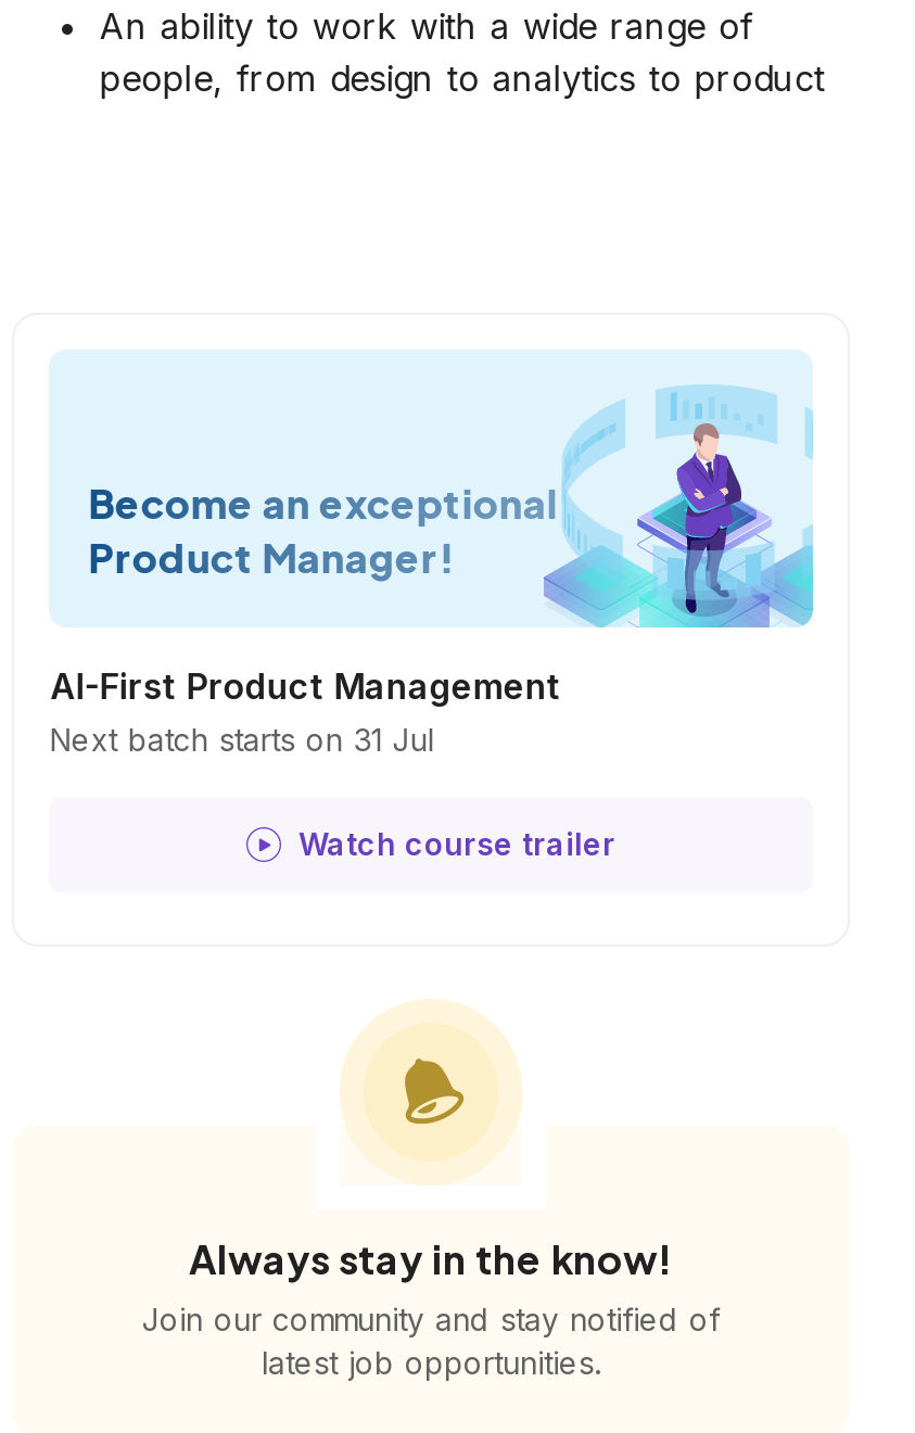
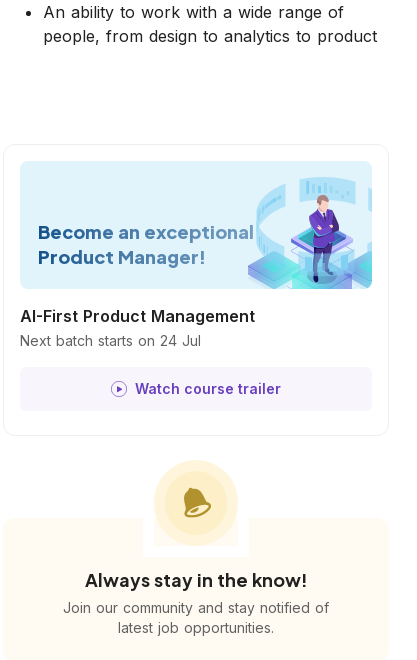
- Next batch starts on 31 Jul
+ Next batch starts on 24 Jul
